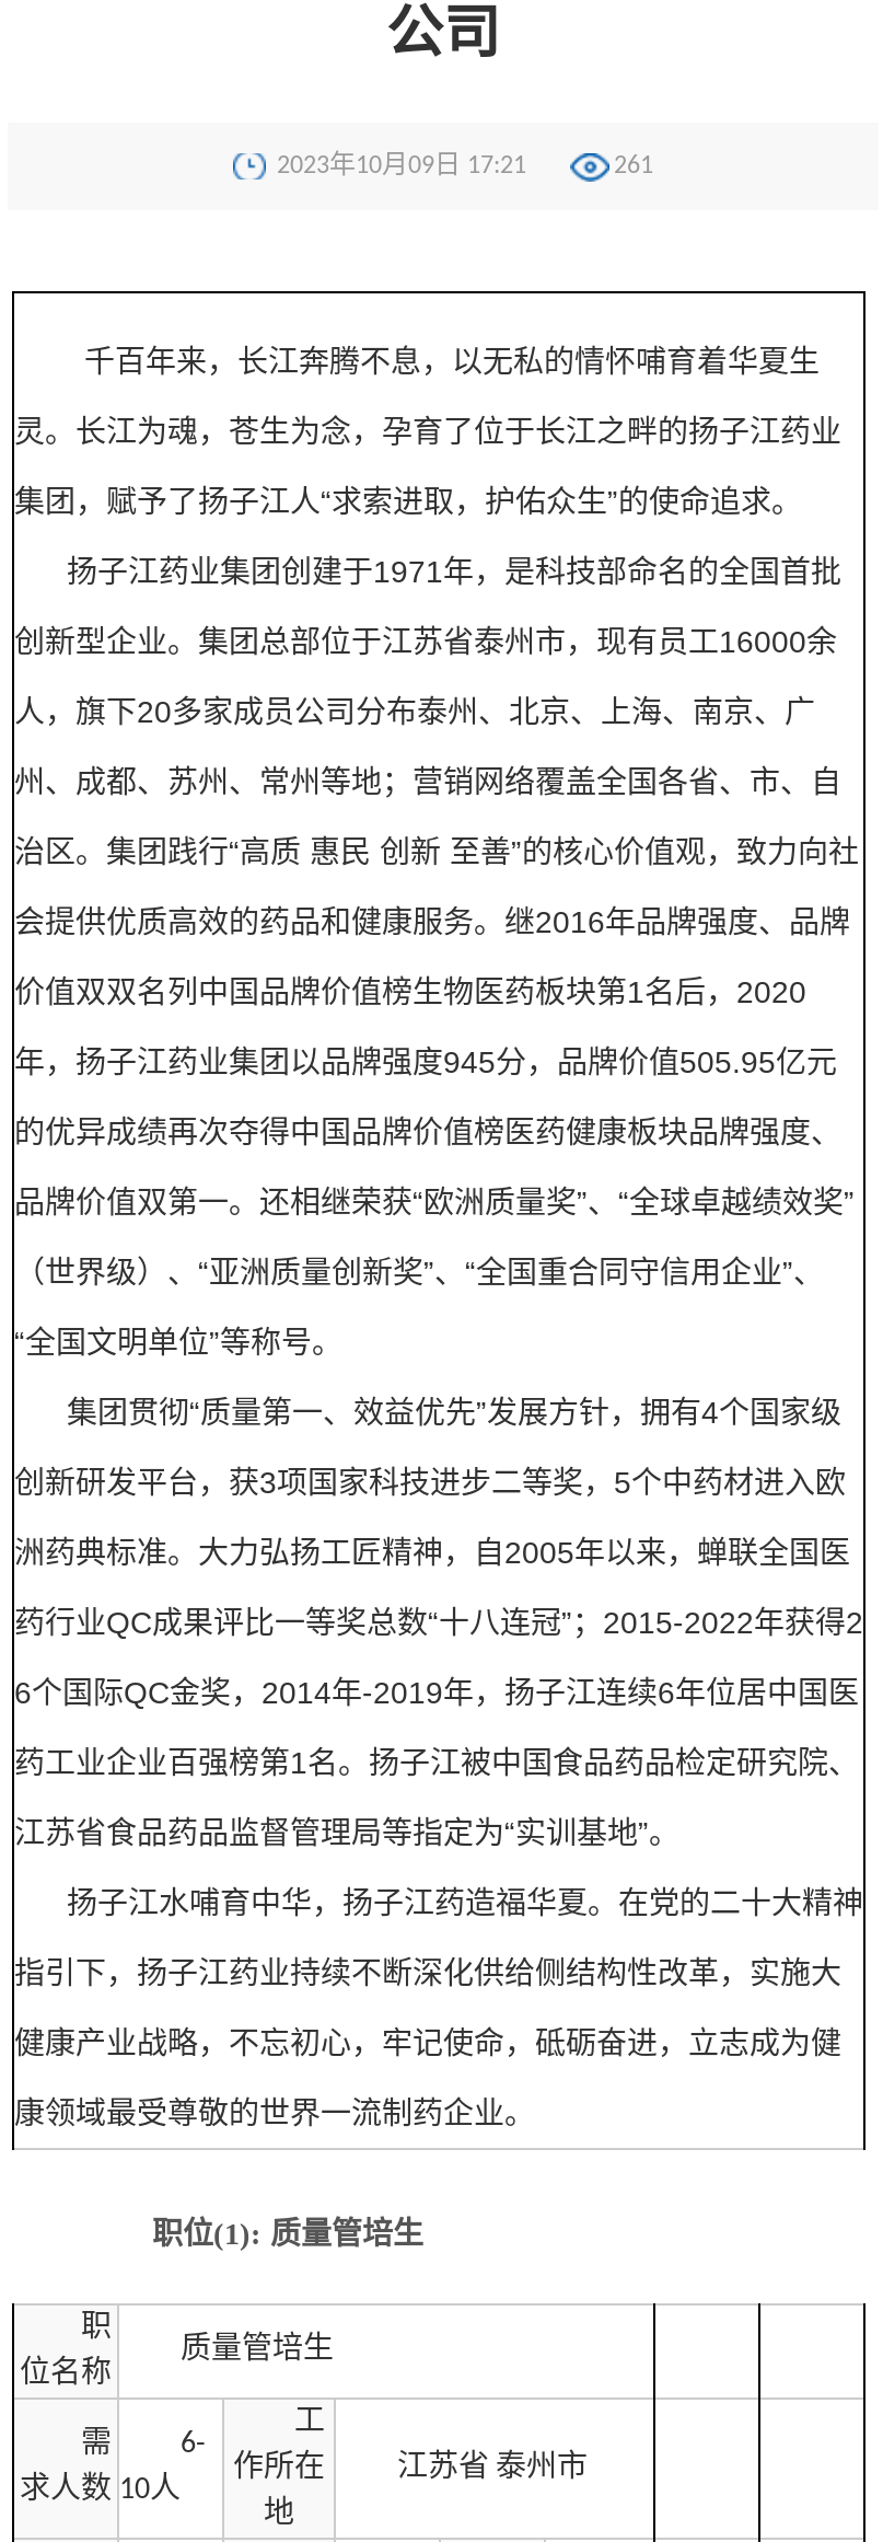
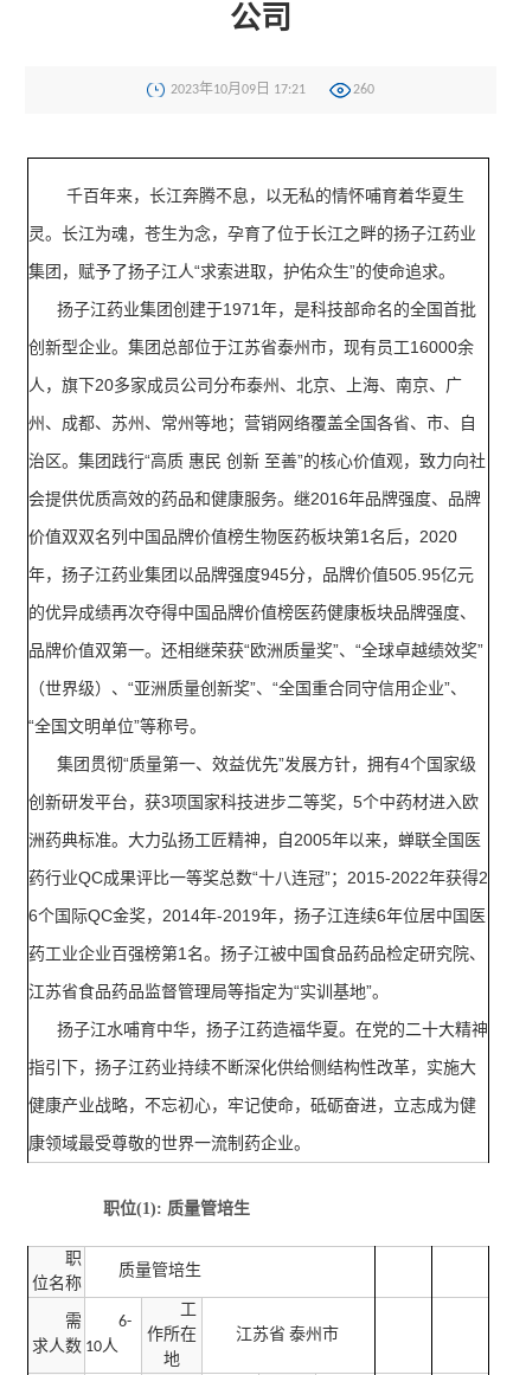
- 261
+ 260
